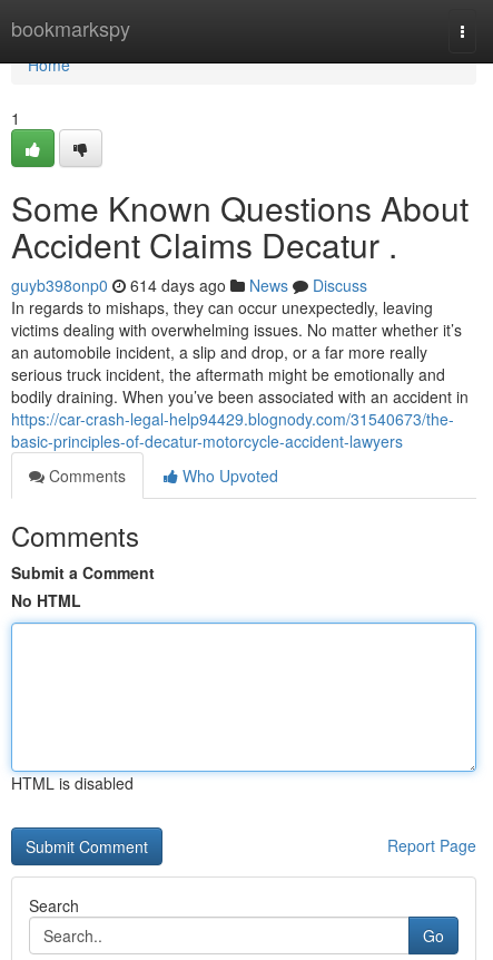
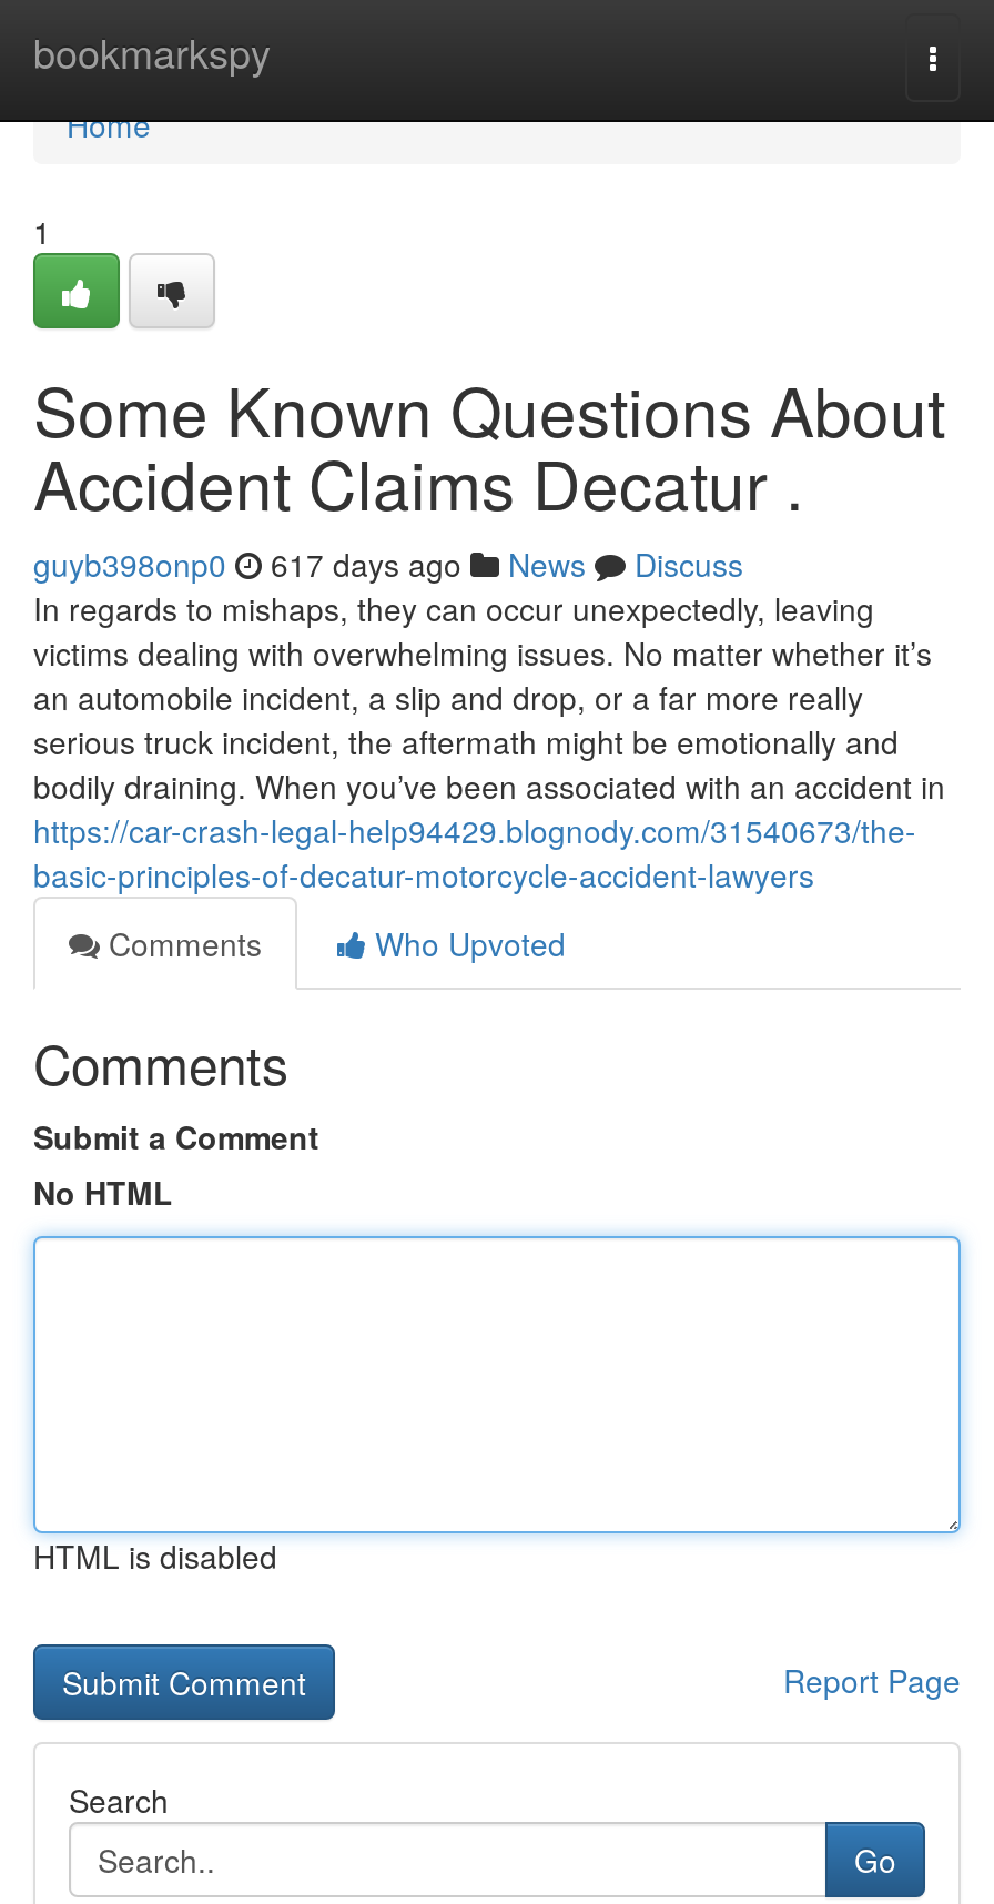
- guyb398onp0 614 days ago News Discuss
+ guyb398onp0 617 days ago News Discuss
